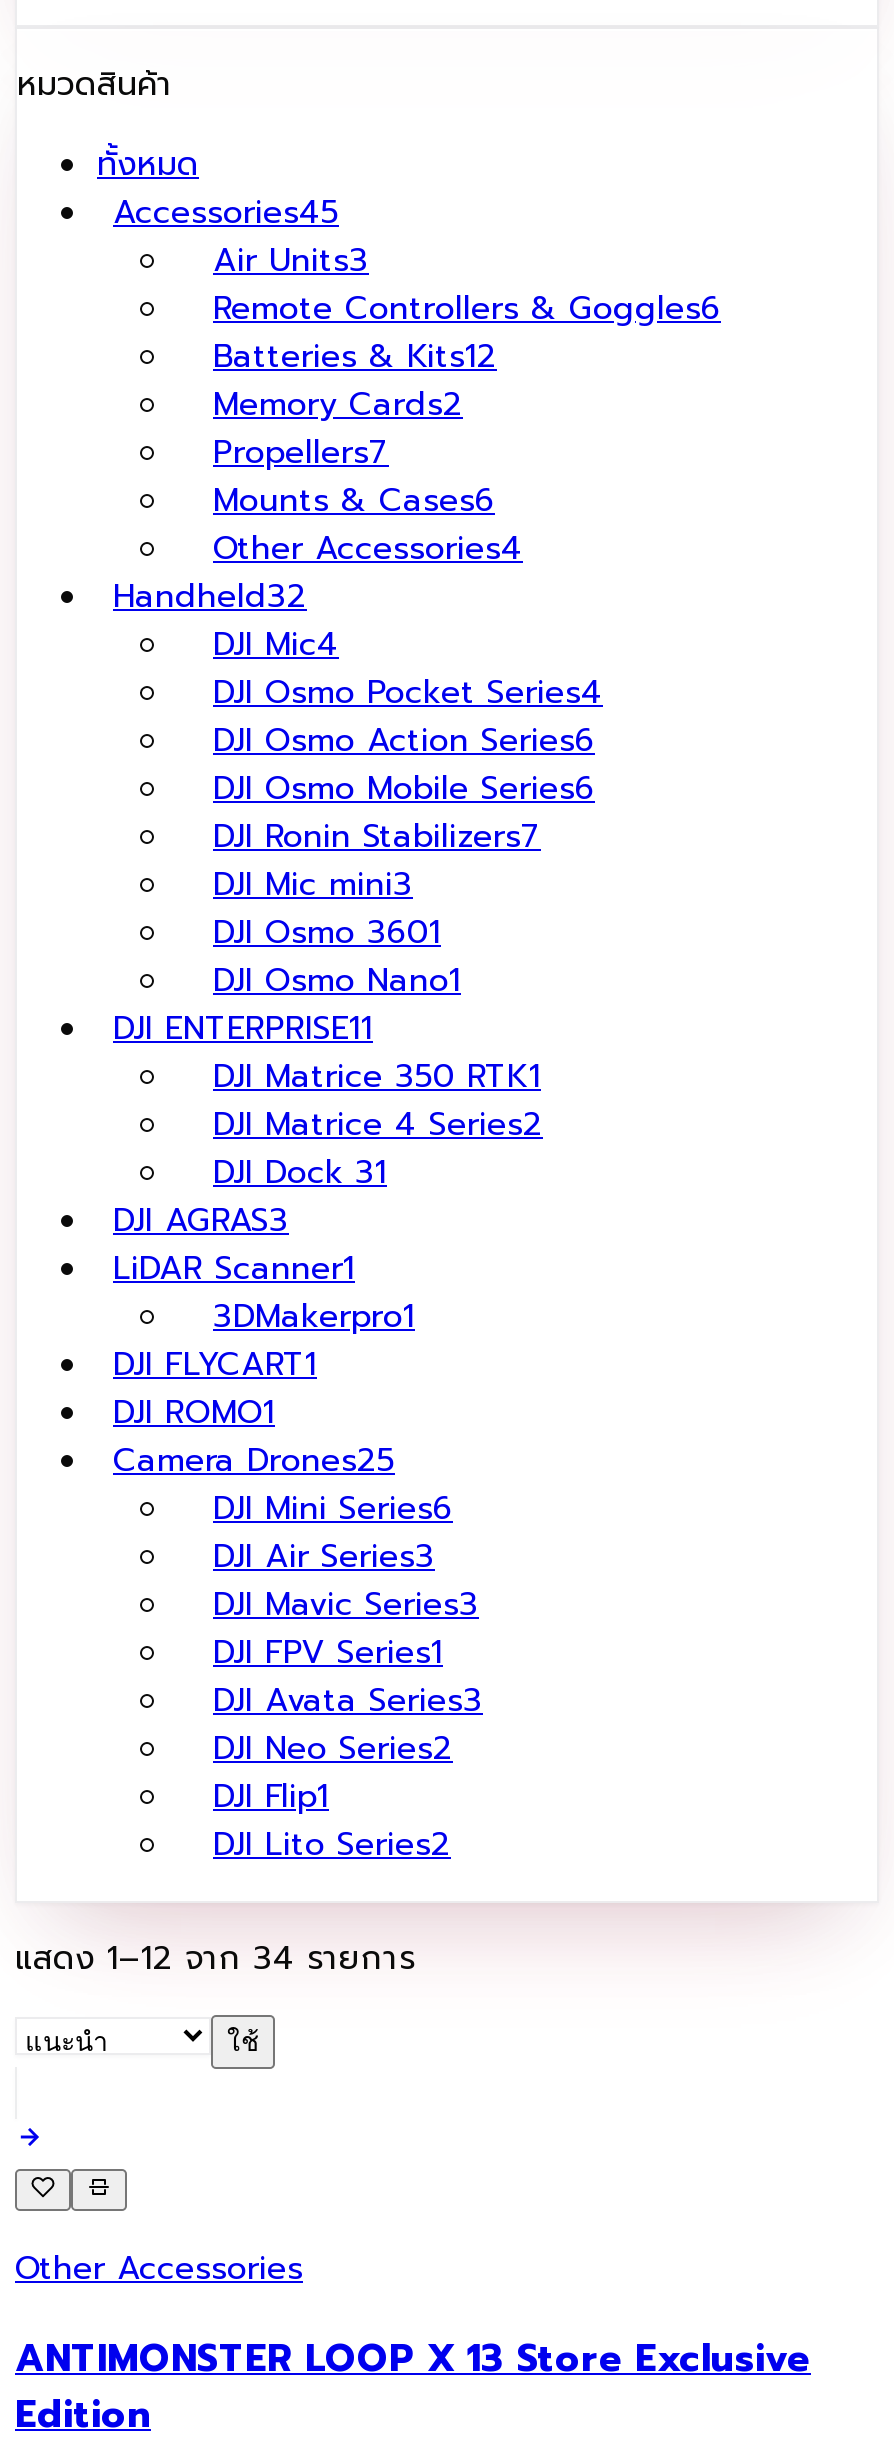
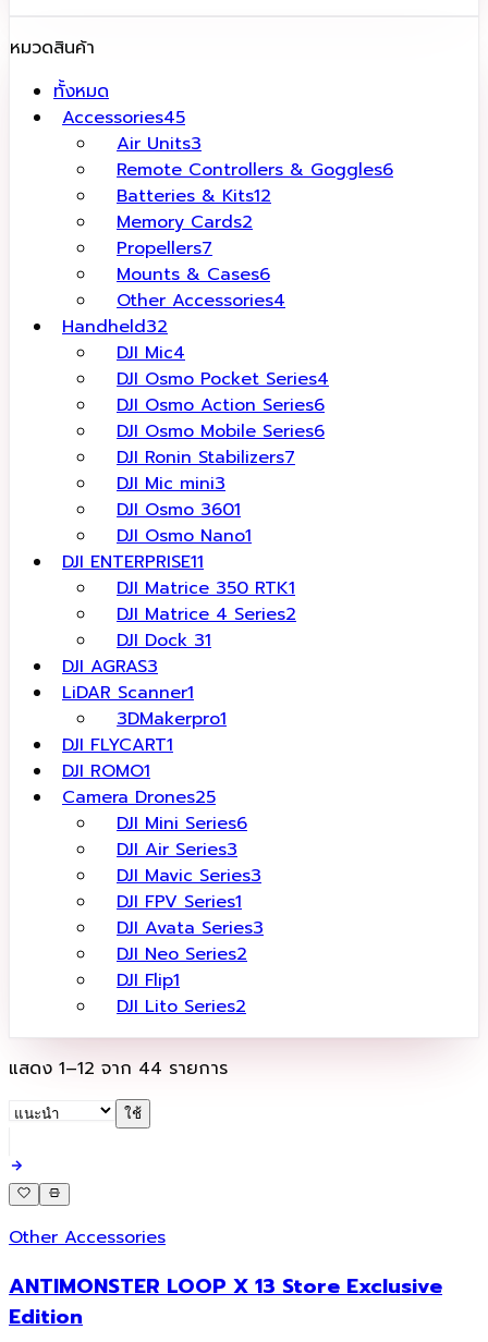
- แสดง1–12จาก34รายการ
+ แสดง1–12จาก44รายการ
